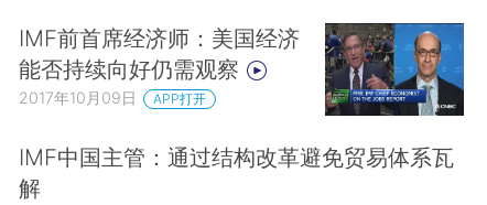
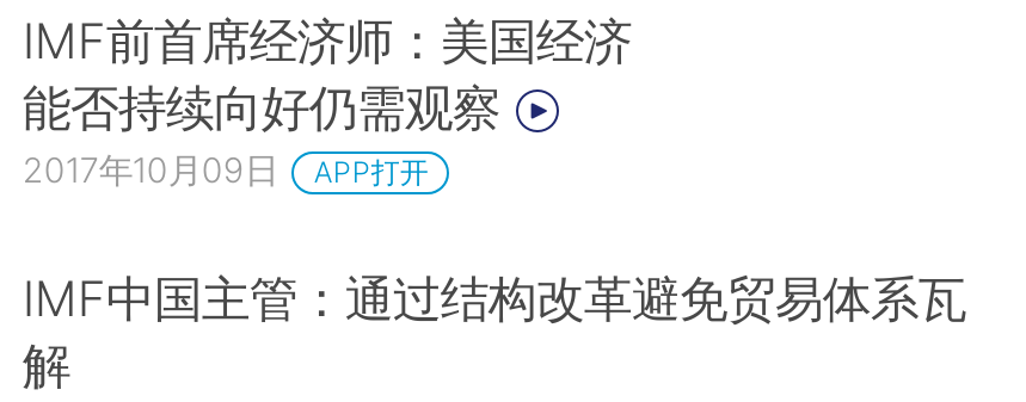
- [image]
